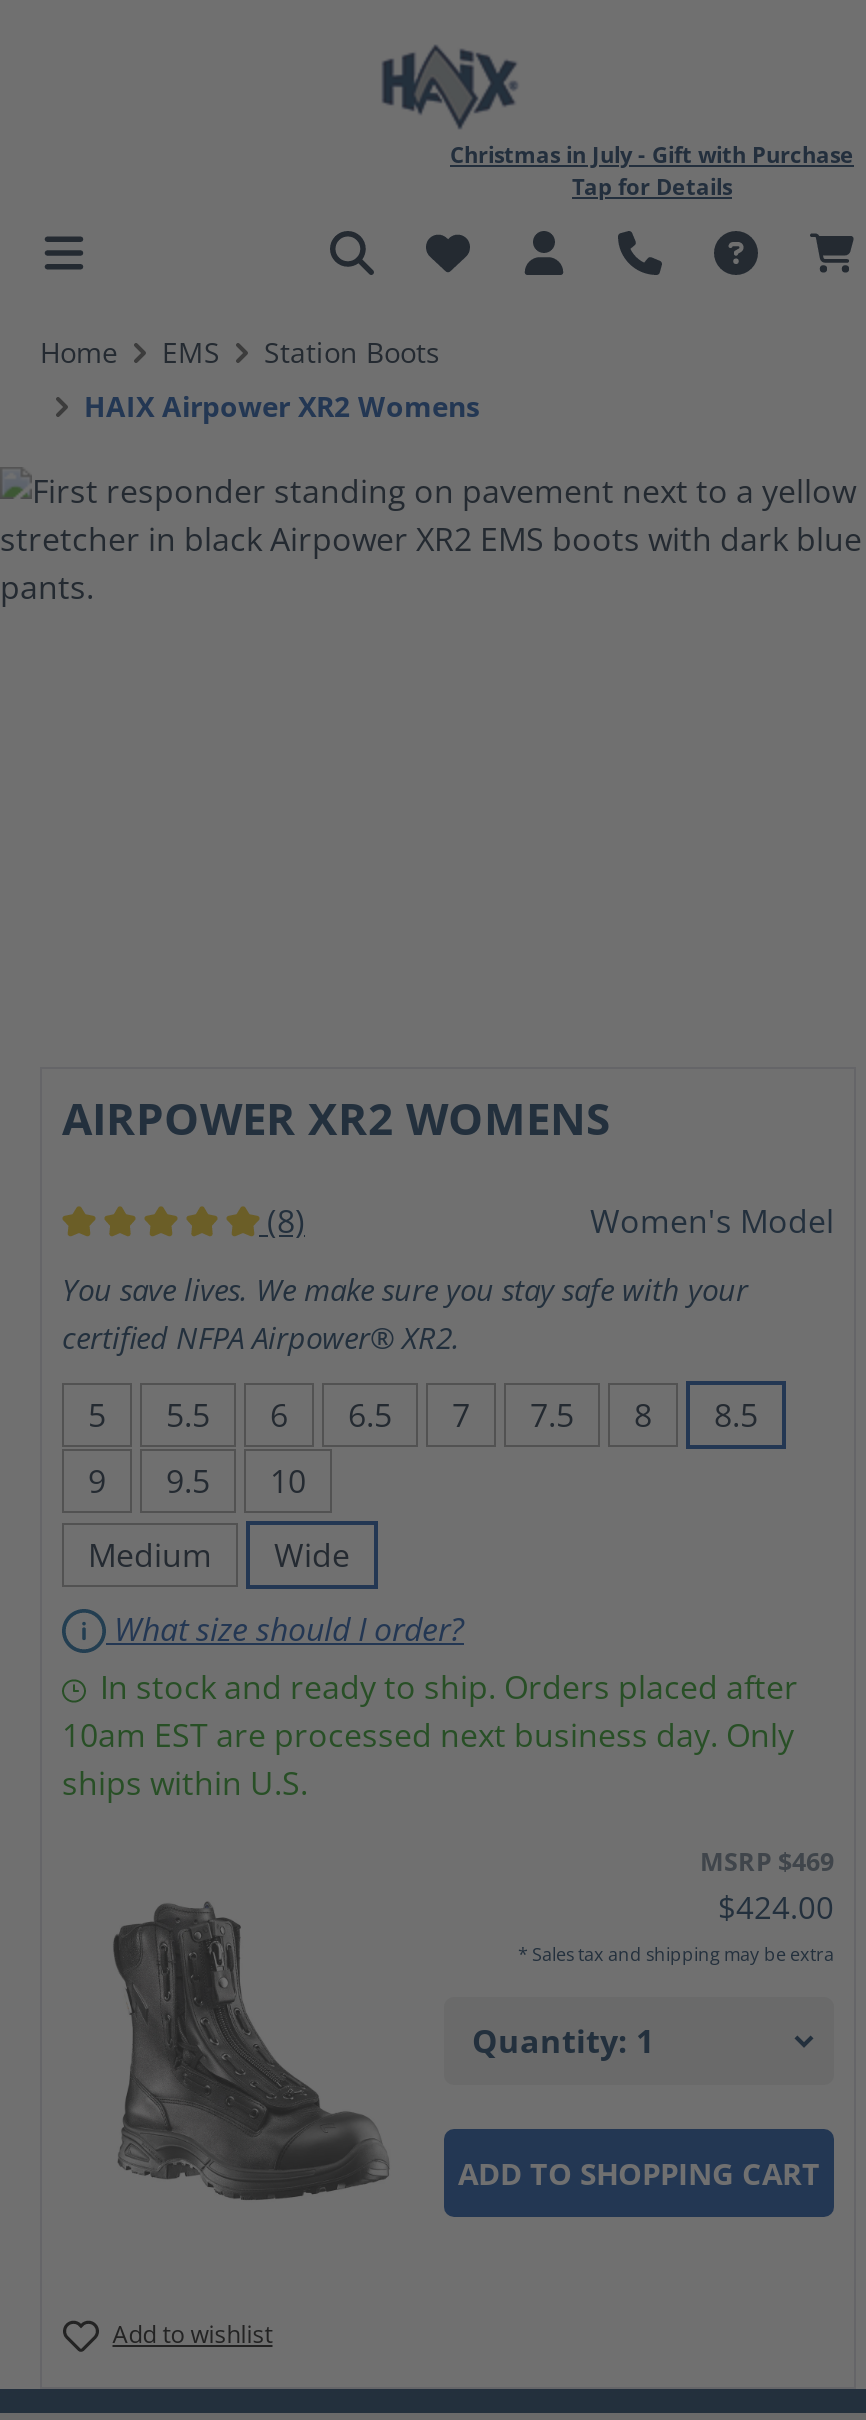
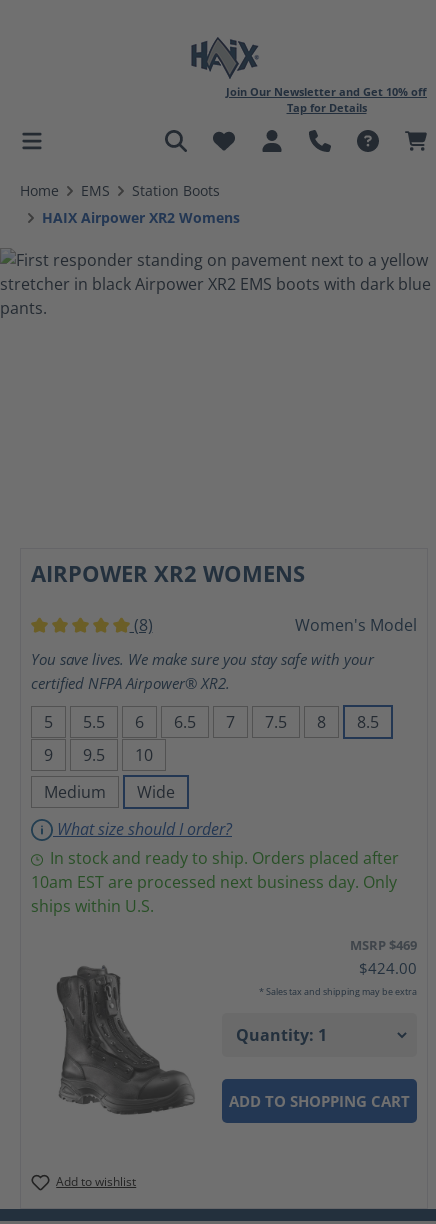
- Christmas in July - Gift with Purchase
+ Join Our Newsletter and Get 10% off
